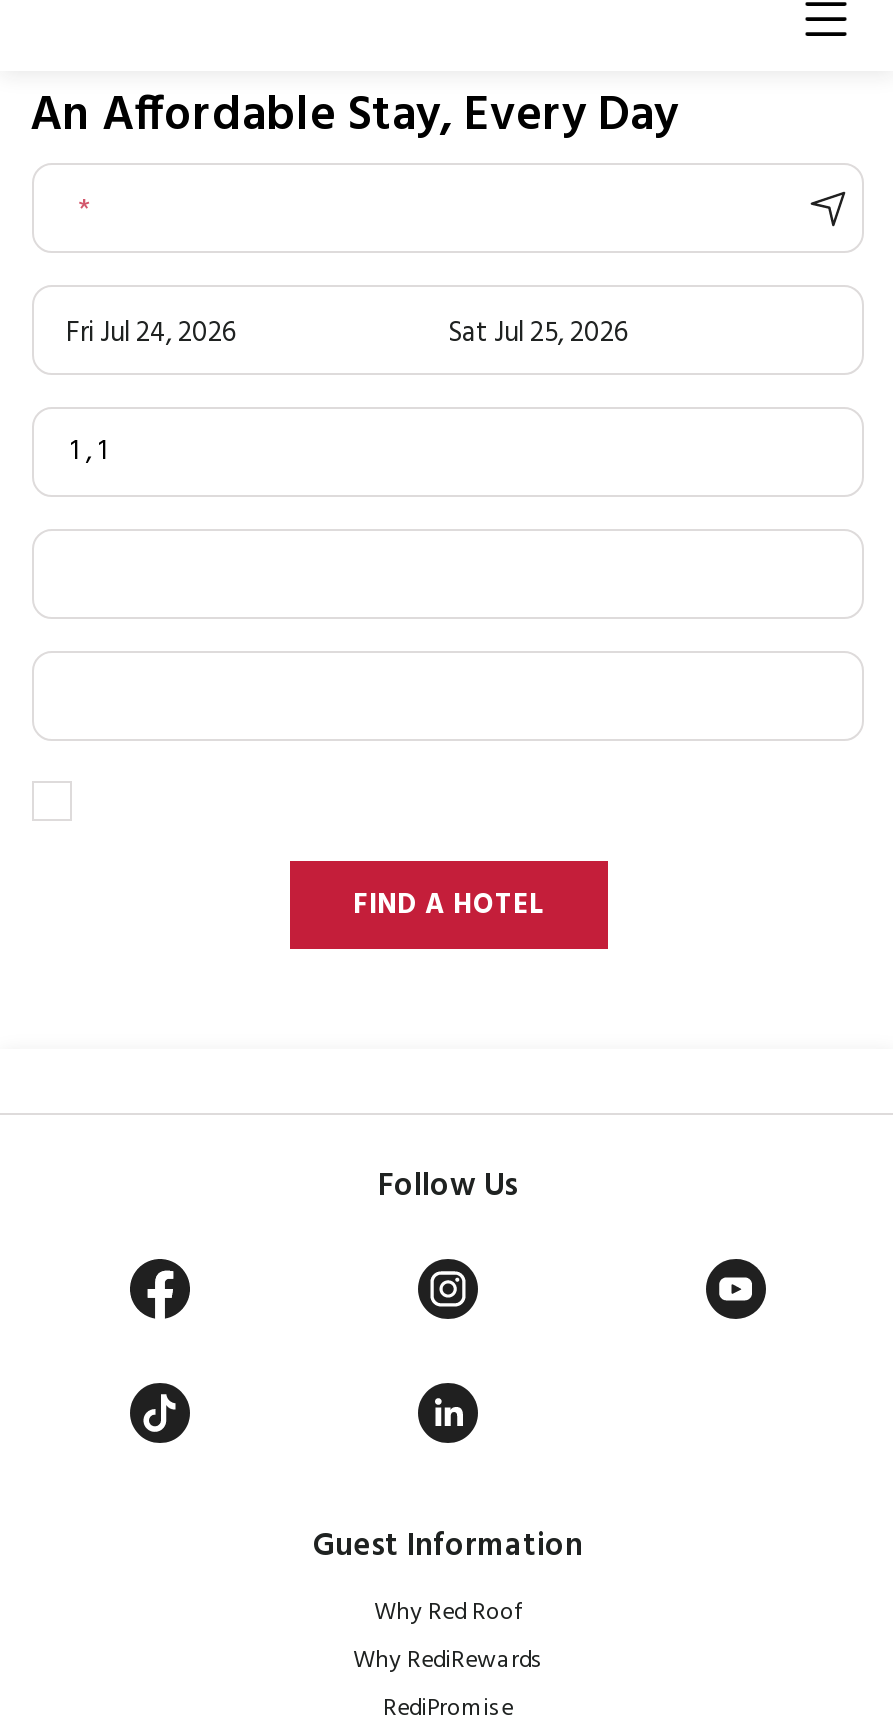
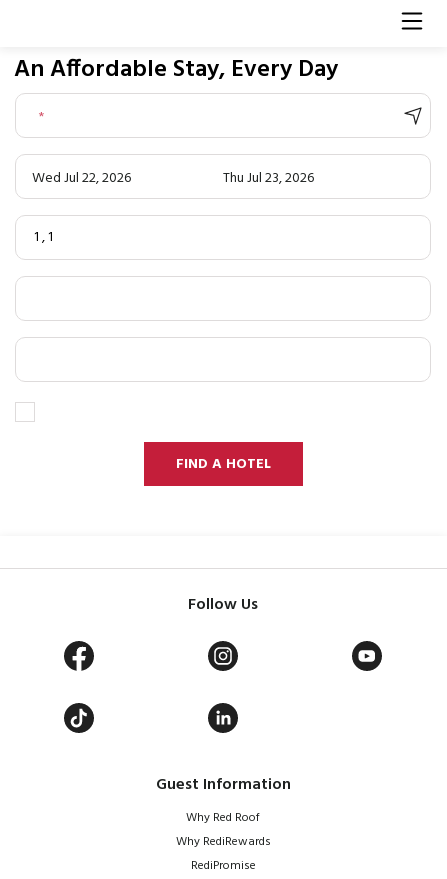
- Fri Jul 24, 2026
+ Wed Jul 22, 2026

- Sat Jul 25, 2026
+ Thu Jul 23, 2026
